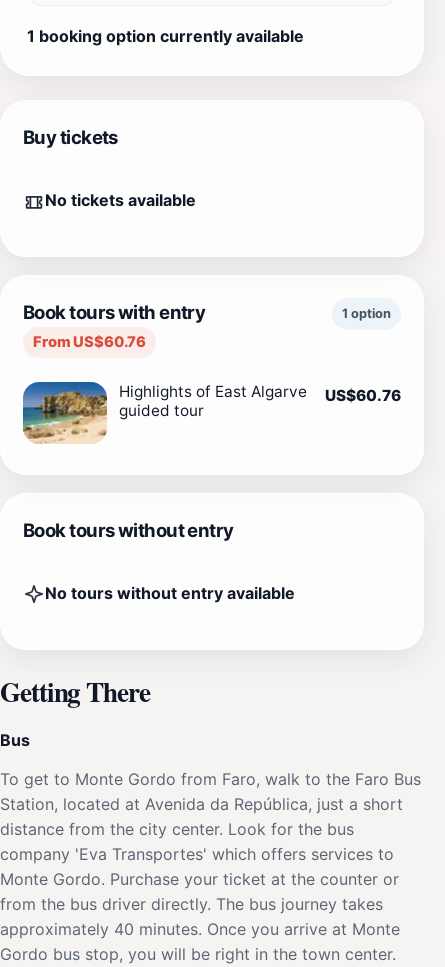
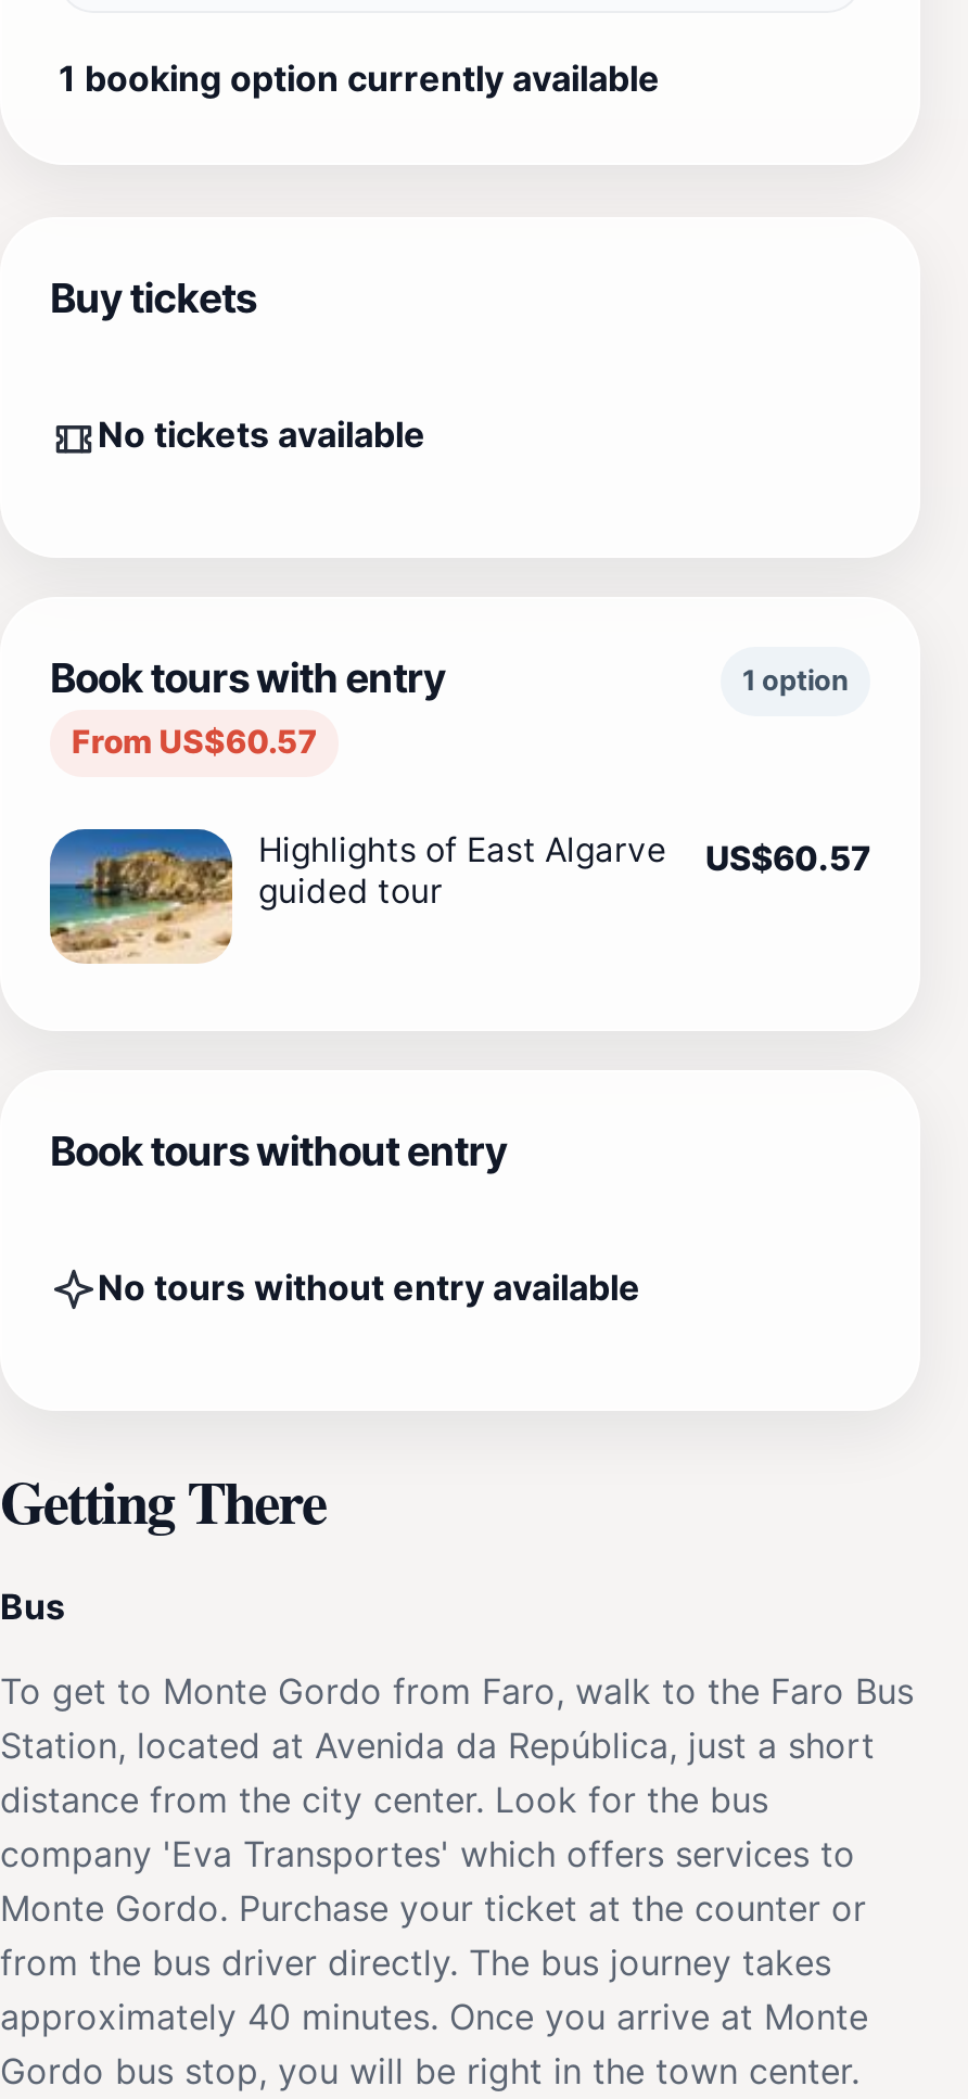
- From US$60.76
+ From US$60.57

- Highlights of East Algarve US$60.76
+ Highlights of East Algarve US$60.57
